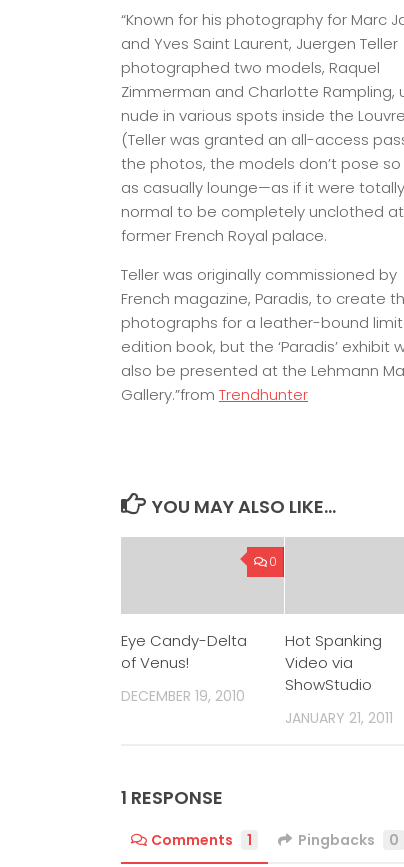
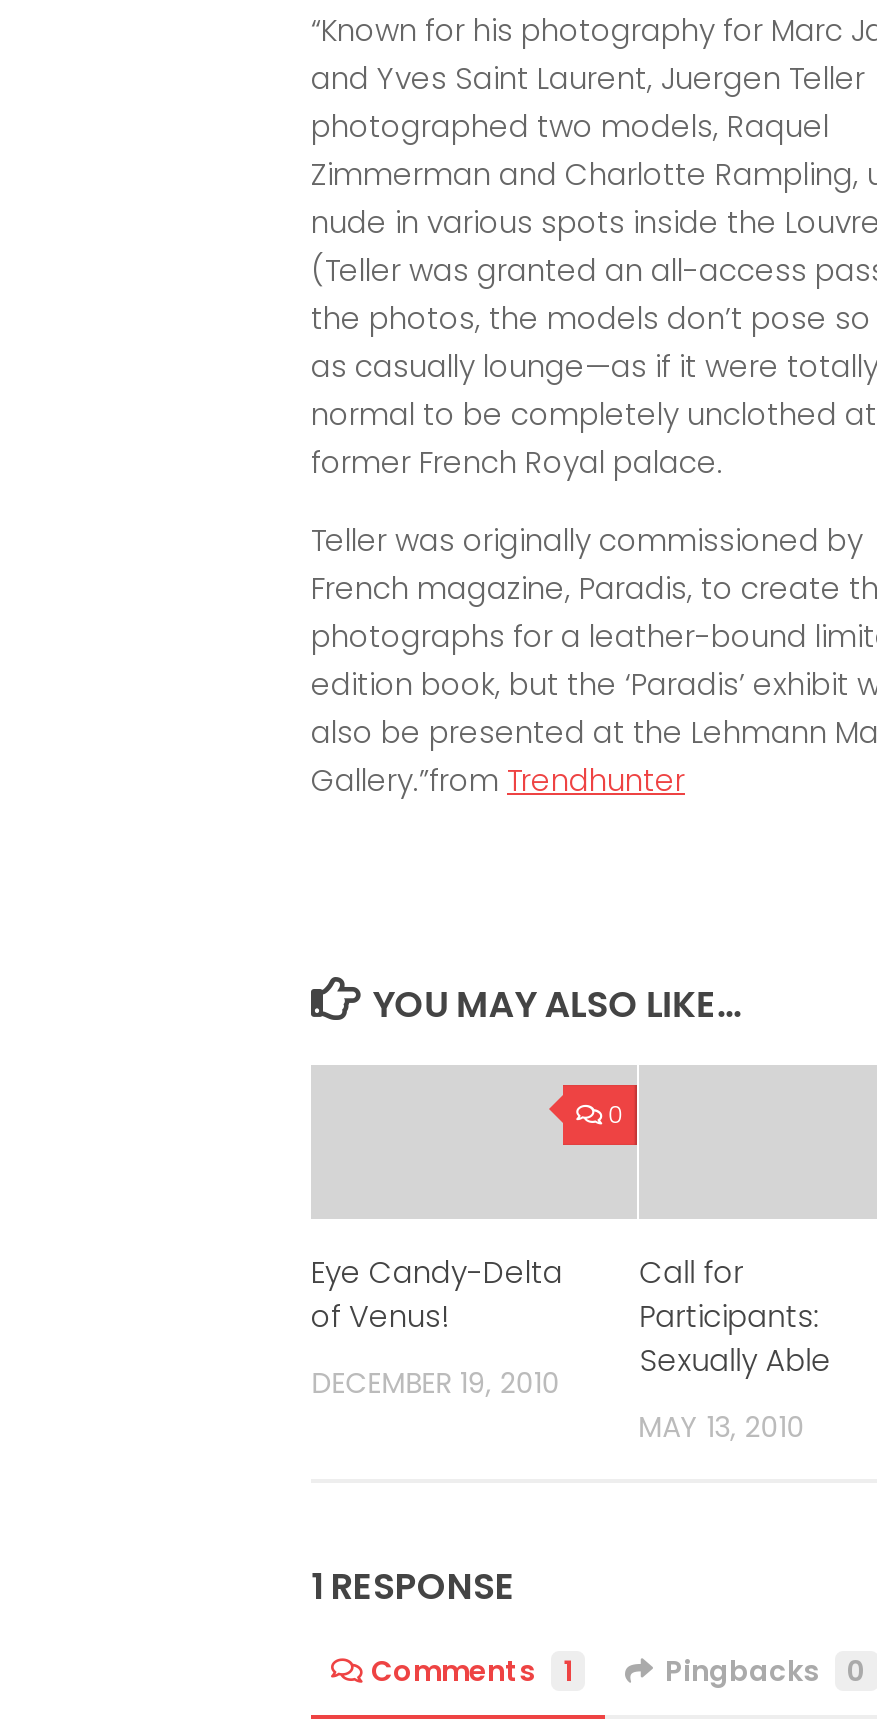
- Hot Spanking
- Video via
- ShowStudio
+ Call for
+ Participants:
+ Sexually Able

- JANUARY 21, 2011
+ MAY 13, 2010
